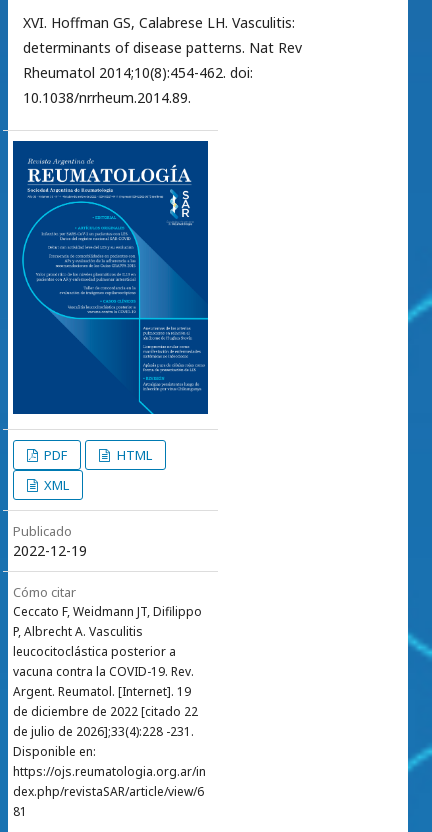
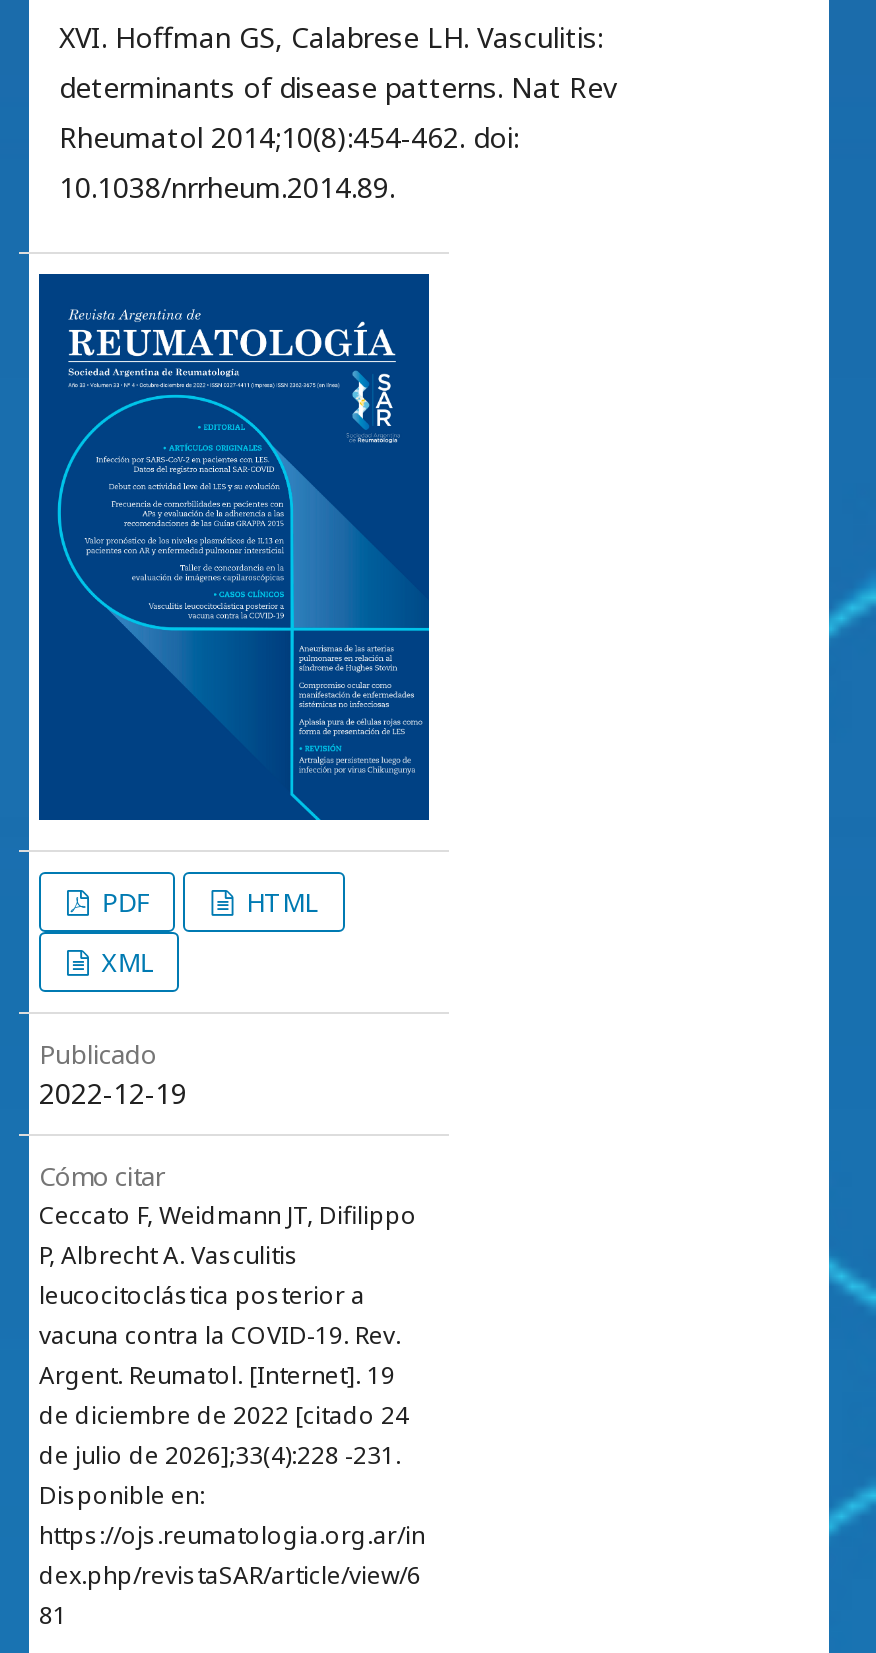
- de diciembre de 2022 [citado 22
+ de diciembre de 2022 [citado 24
